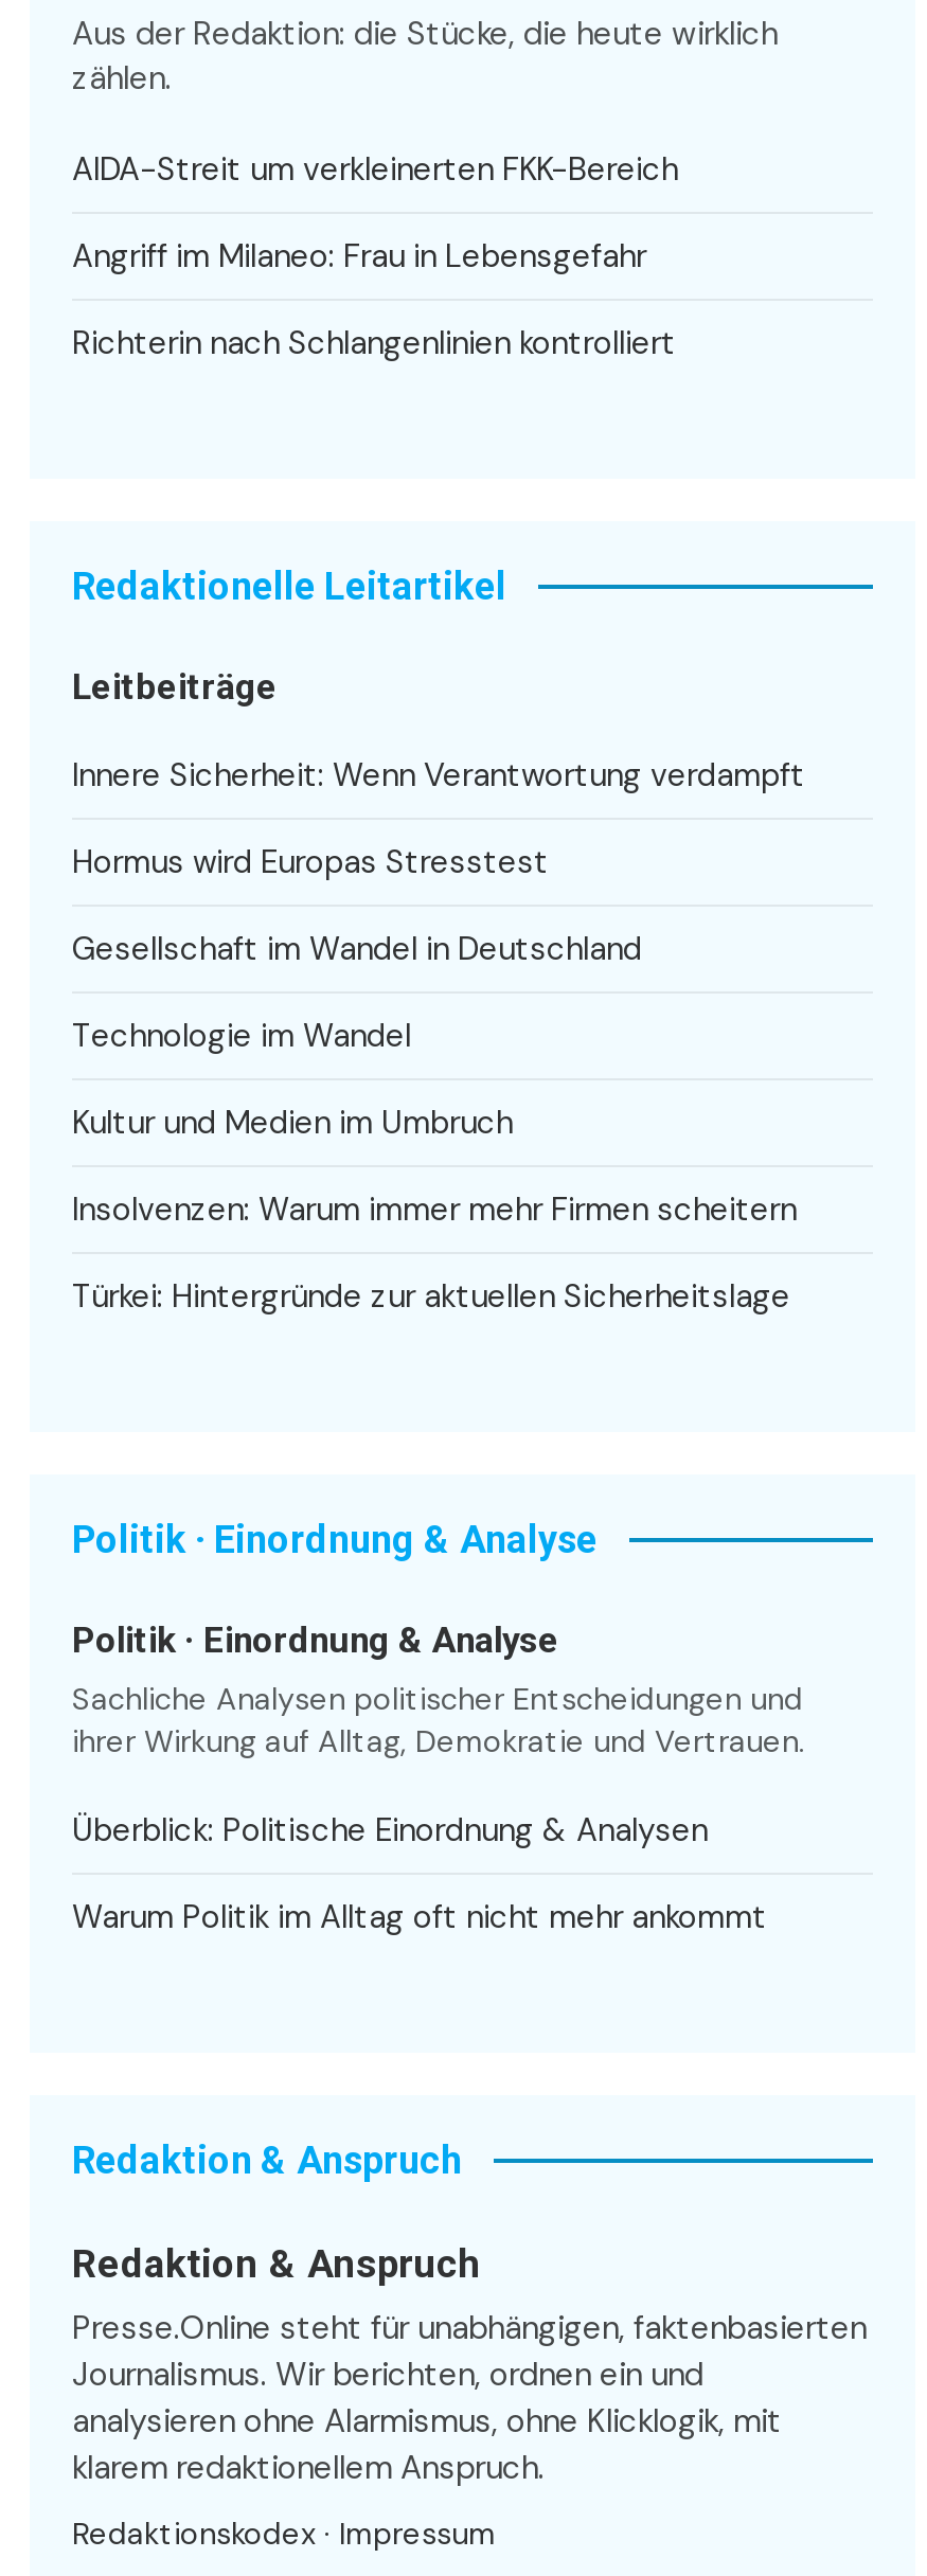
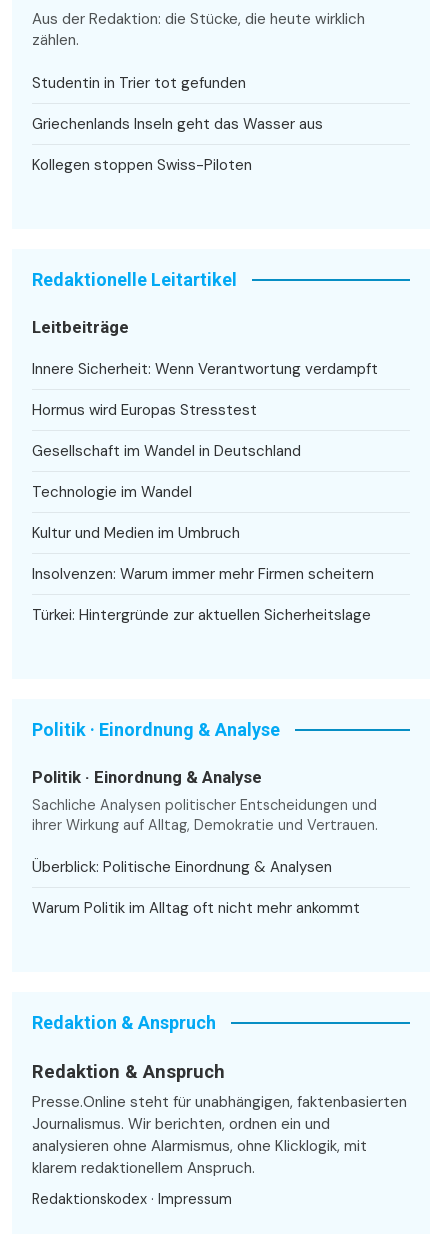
- AIDA-Streit um verkleinerten FKK-Bereich
+ Studentin in Trier tot gefunden

- Angriff im Milaneo: Frau in Lebensgefahr
+ Griechenlands Inseln geht das Wasser aus

- Richterin nach Schlangenlinien kontrolliert
+ Kollegen stoppen Swiss-Piloten
